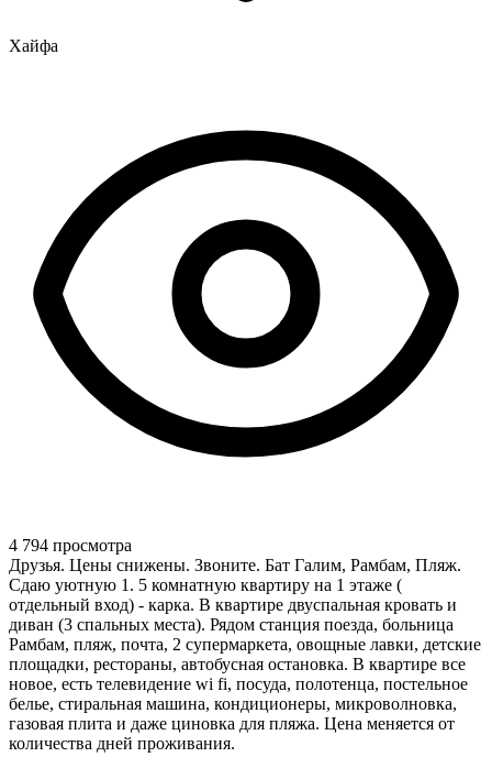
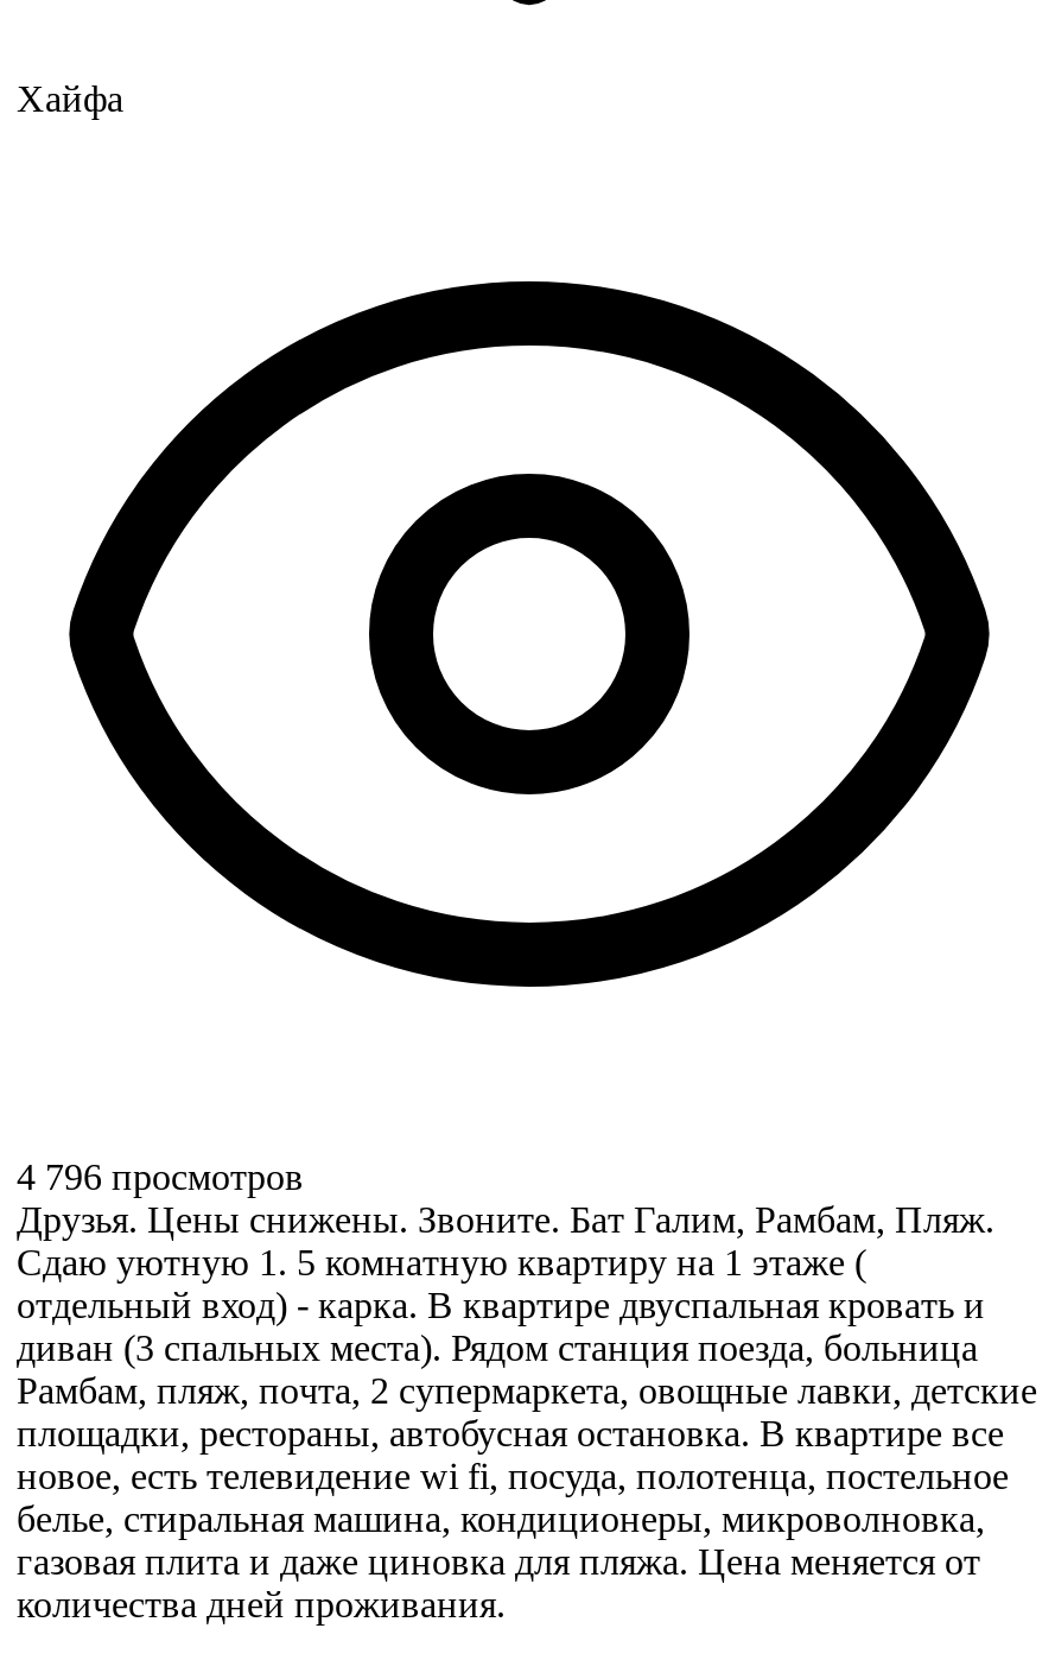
- 4 794 просмотра
+ 4 796 просмотров
